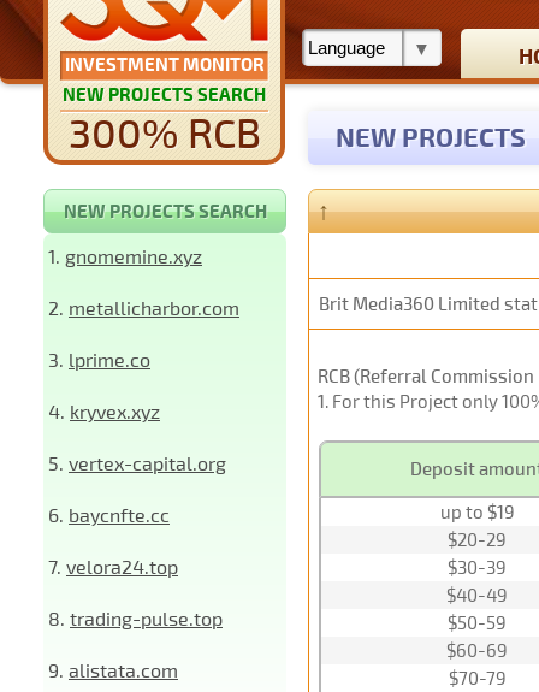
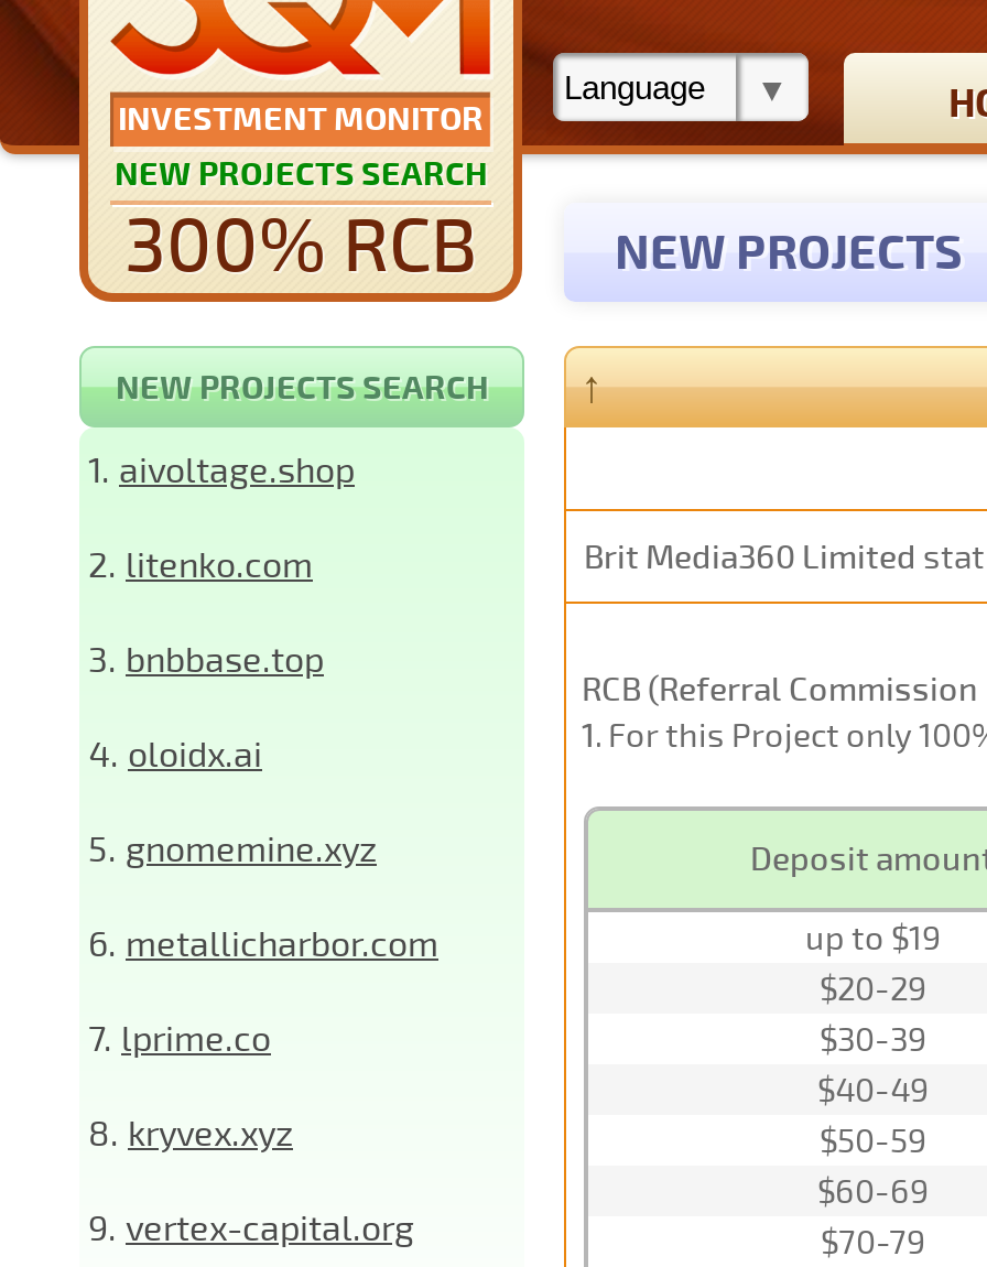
- 1. gnomemine.xyz
+ 1. aivoltage.shop

- 2. metallicharbor.com
+ 2. litenko.com

- 3. lprime.co
+ 3. bnbbase.top

- 4. kryvex.xyz
+ 4. oloidx.ai

- 5. vertex-capital.org
+ 5. gnomemine.xyz

- 6. baycnfte.cc
+ 6. metallicharbor.com

- 7. velora24.top
+ 7. lprime.co

- 8. trading-pulse.top
+ 8. kryvex.xyz

- 9. alistata.com
+ 9. vertex-capital.org
